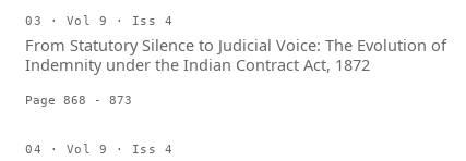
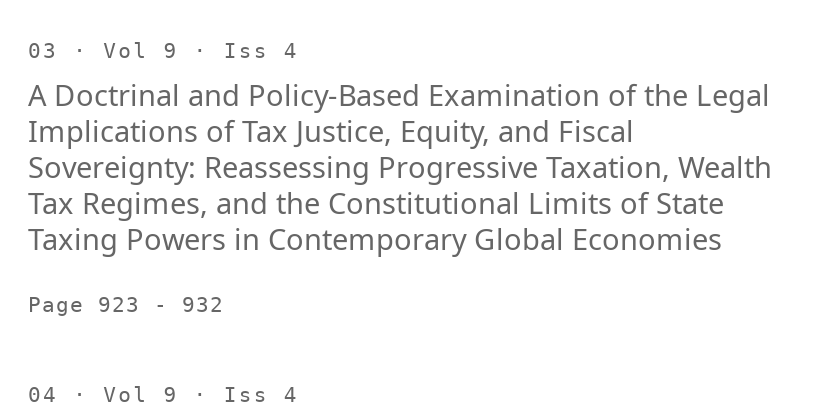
- From Statutory Silence to Judicial Voice: The Evolution of
- Indemnity under the Indian Contract Act, 1872
+ A Doctrinal and Policy-Based Examination of the Legal
+ Implications of Tax Justice, Equity, and Fiscal
+ Sovereignty: Reassessing Progressive Taxation, Wealth
+ Tax Regimes, and the Constitutional Limits of State
+ Taxing Powers in Contemporary Global Economies

- Page 868 - 873
+ Page 923 - 932
